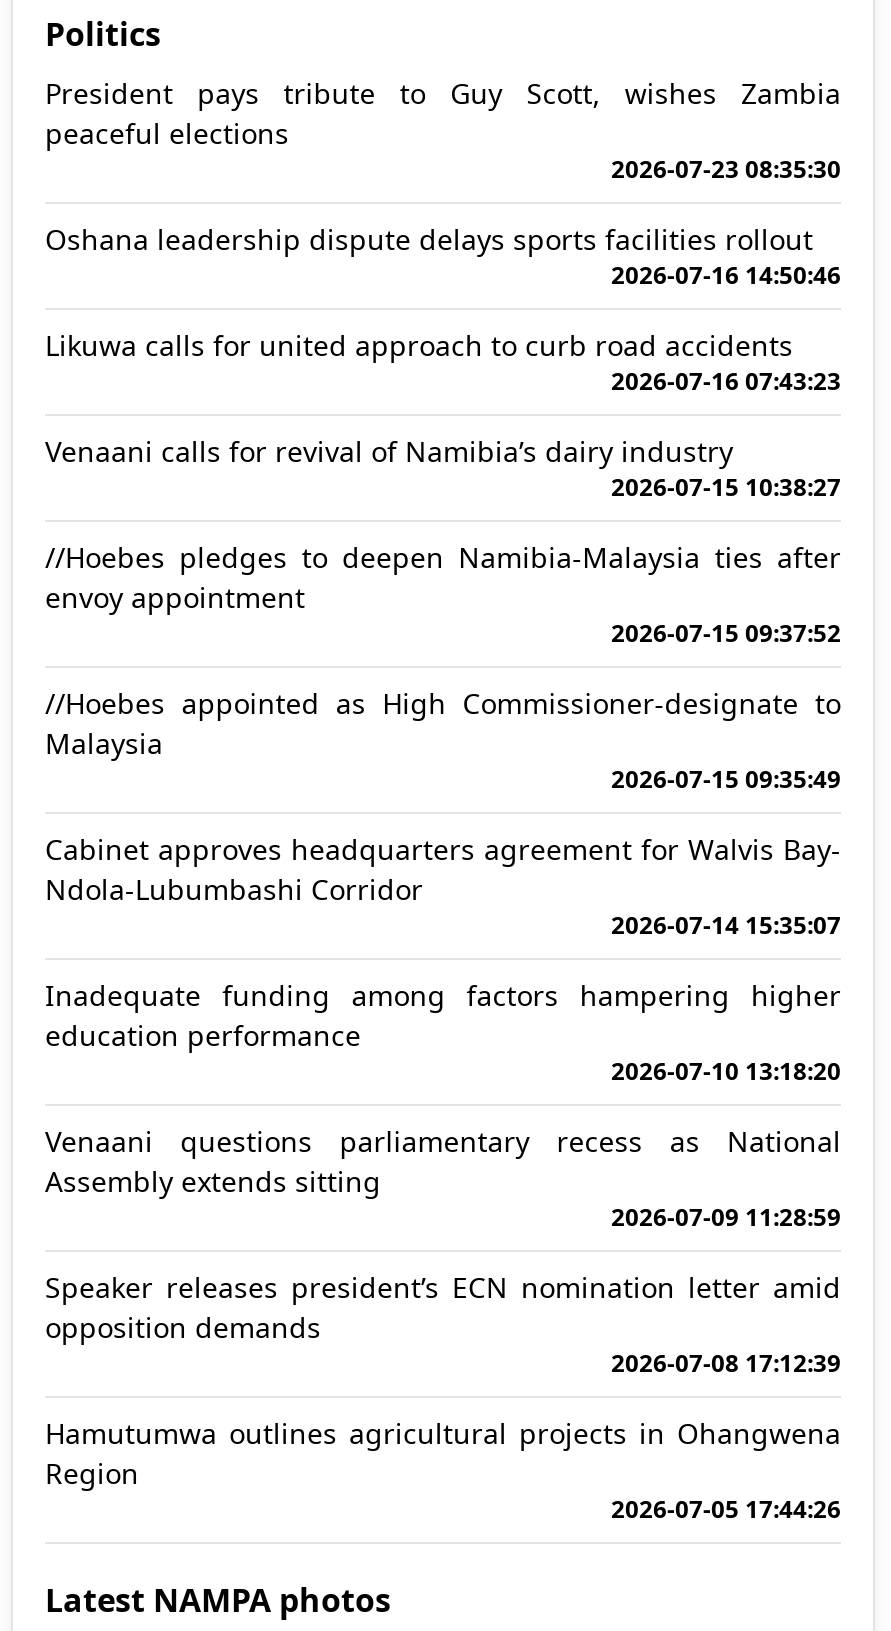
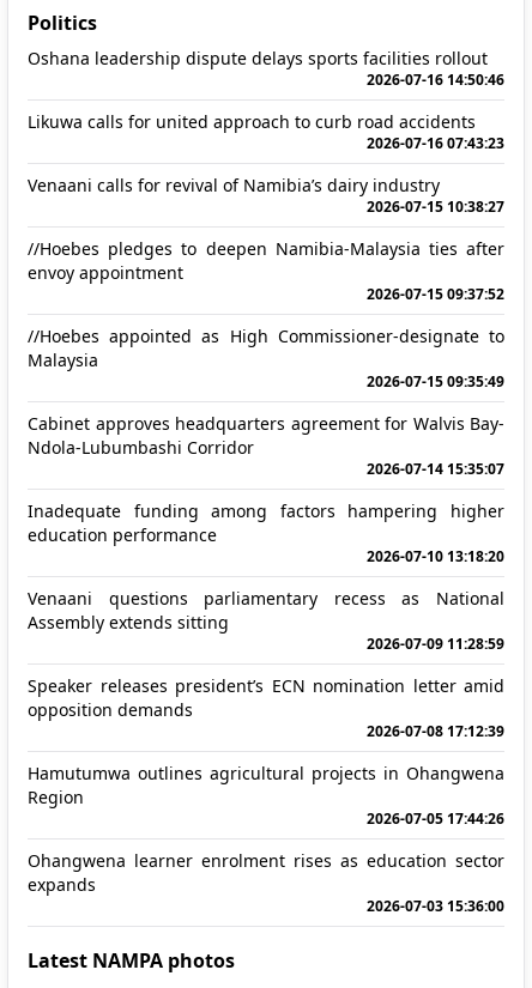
- President pays tribute to Guy Scott, wishes Zambia
- peaceful elections
- 2026-07-23 08:35:30

moved up: Oshana leadership dispute delays sports facilities rollout | 2026-07-16 14:50:46 | Likuwa calls for united approach to curb road accidents | ... | Region | 2026-07-05 17:44:26

+ Ohangwena learner enrolment rises as education sector
+ expands
+ 2026-07-03 15:36:00
